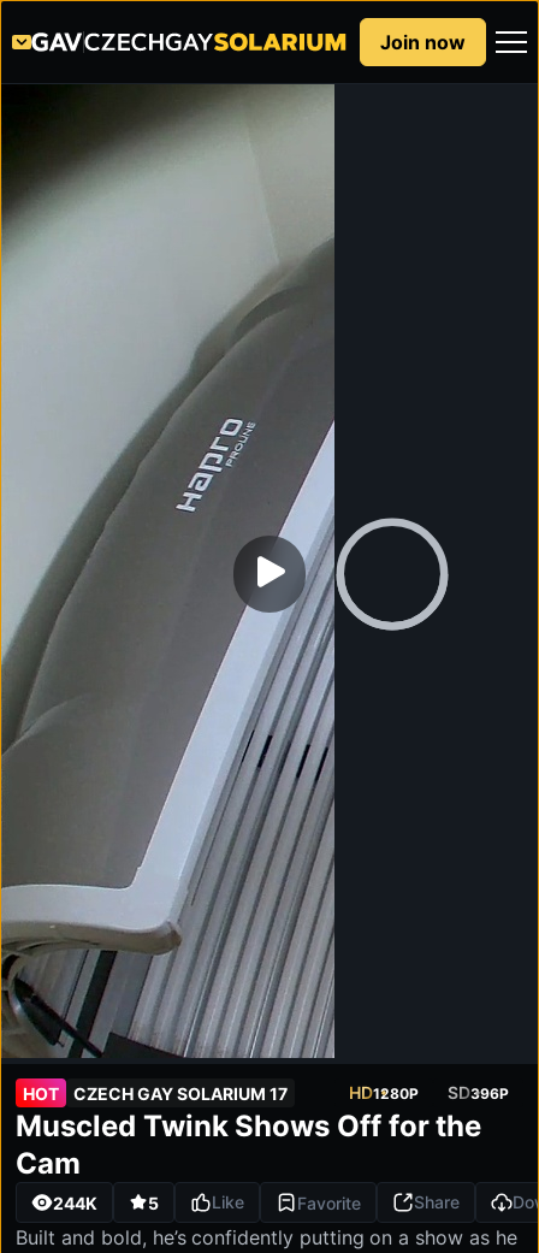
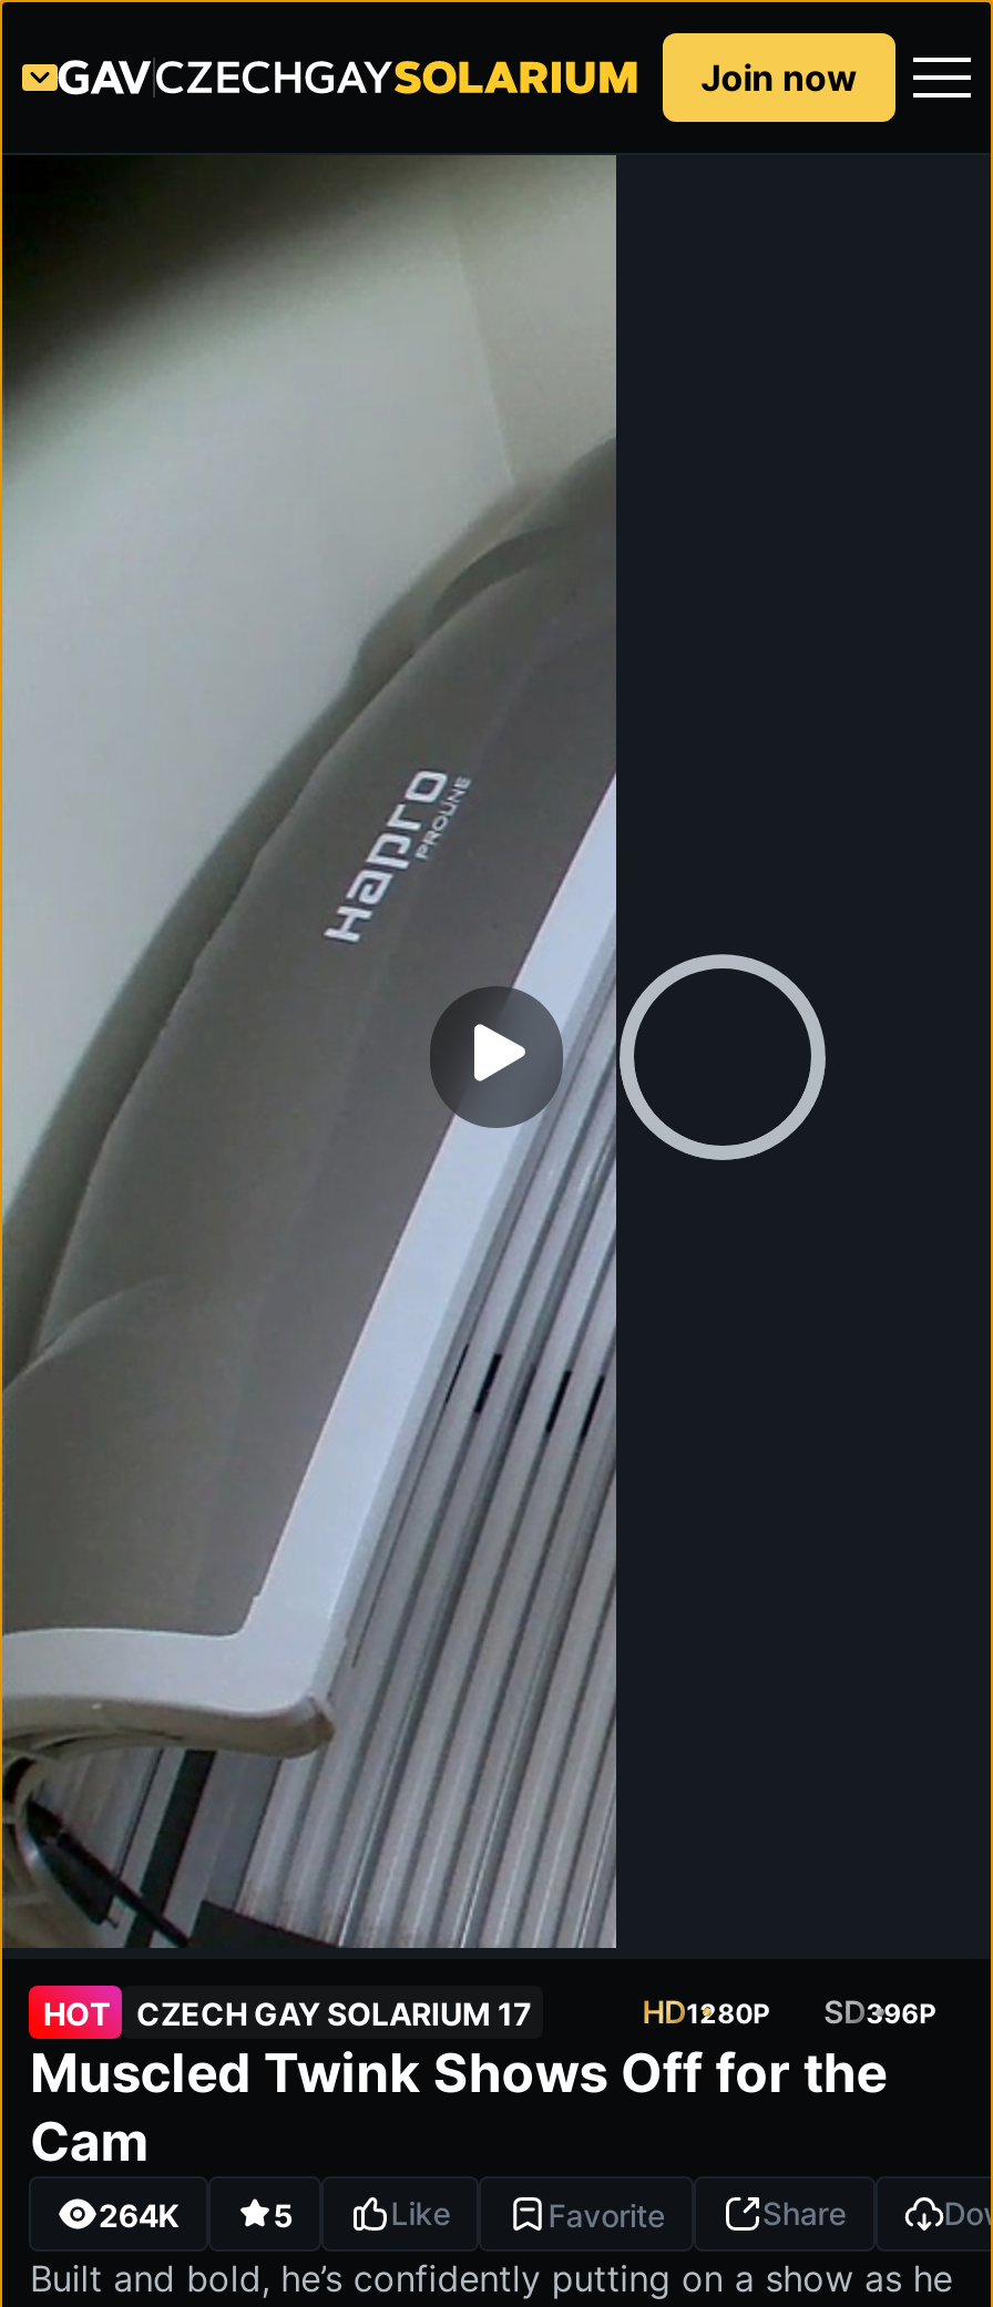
- 244K
+ 264K
